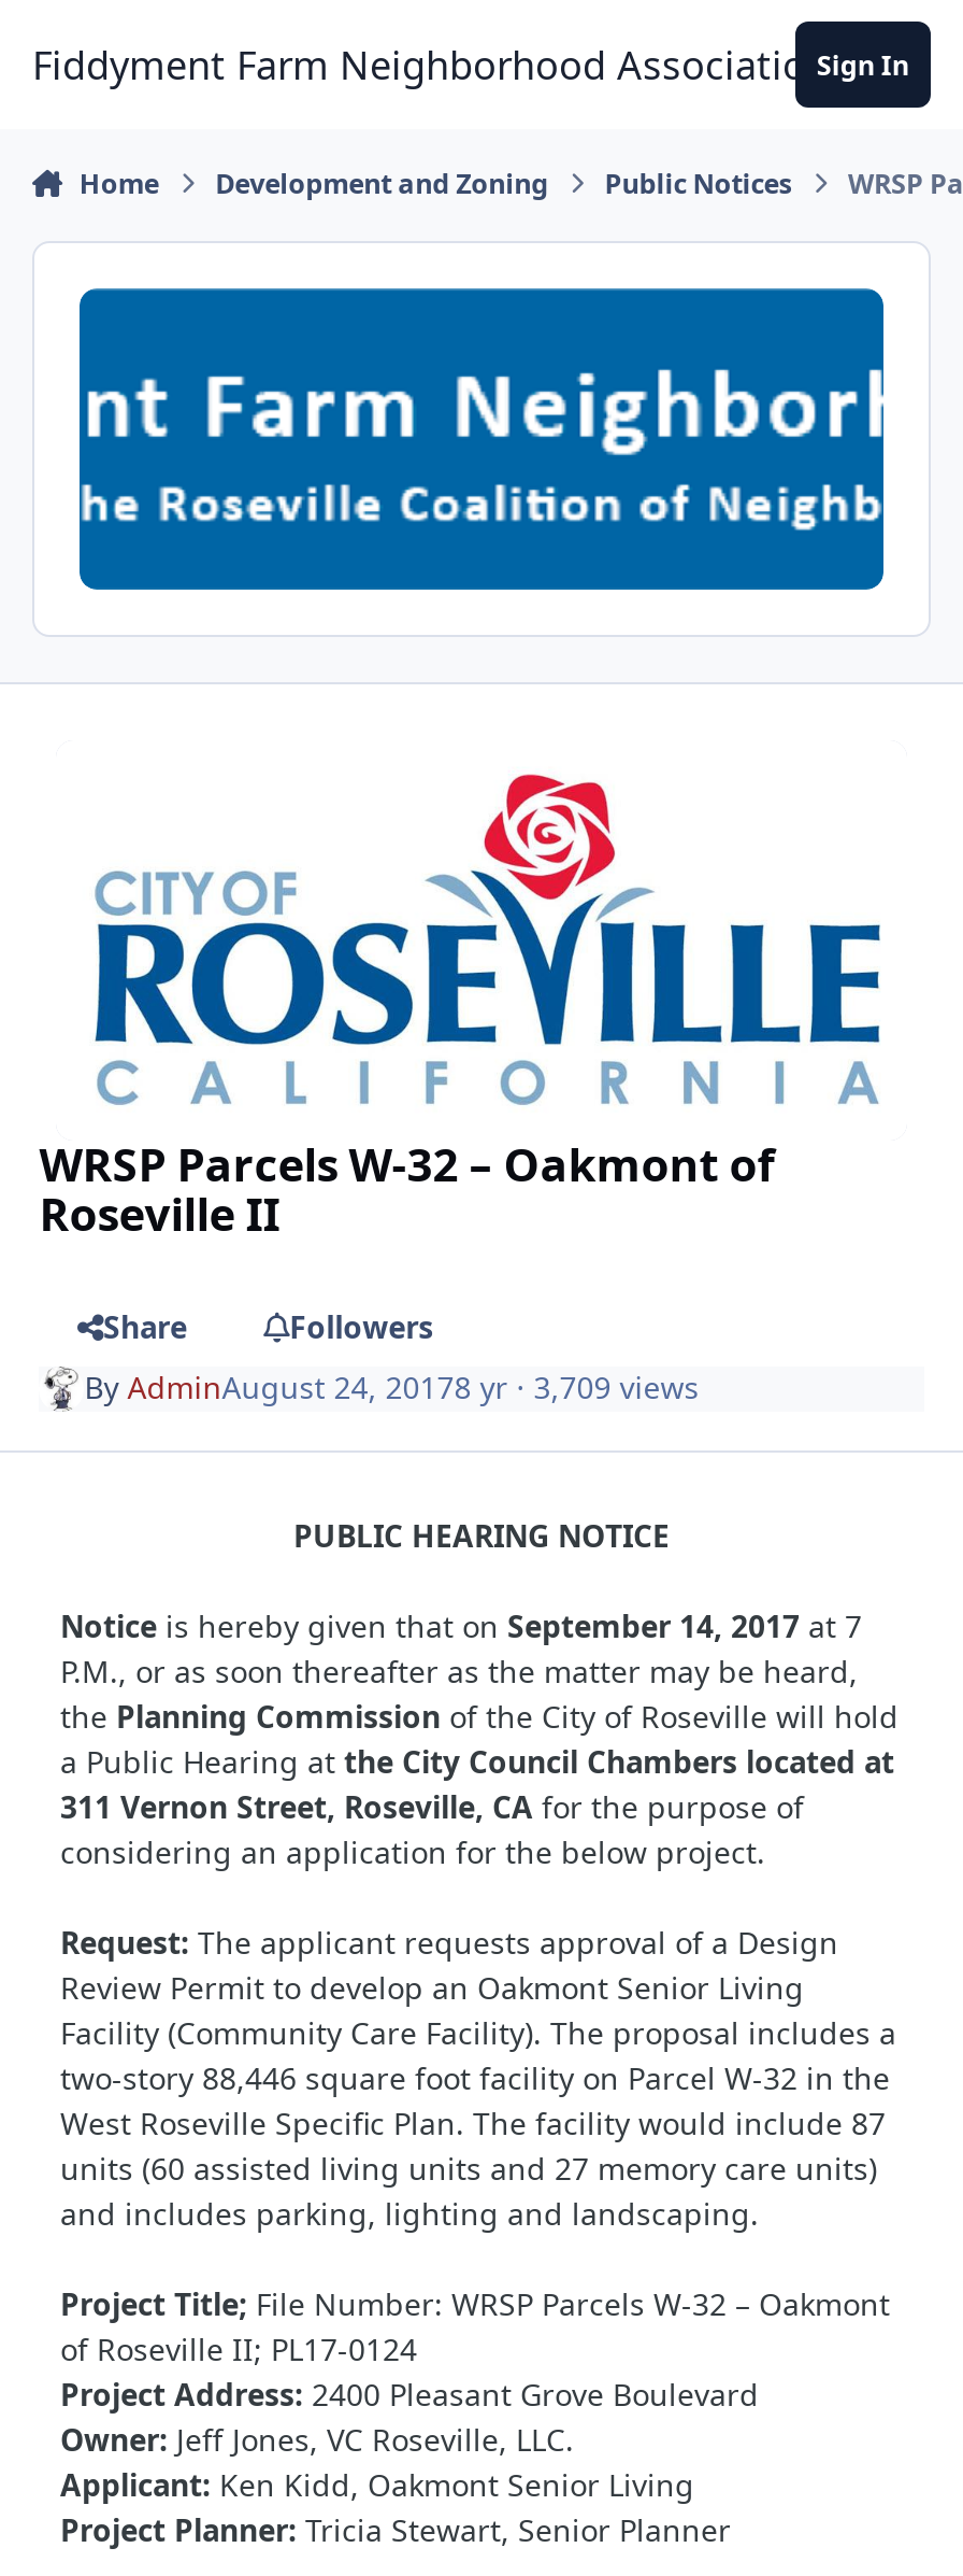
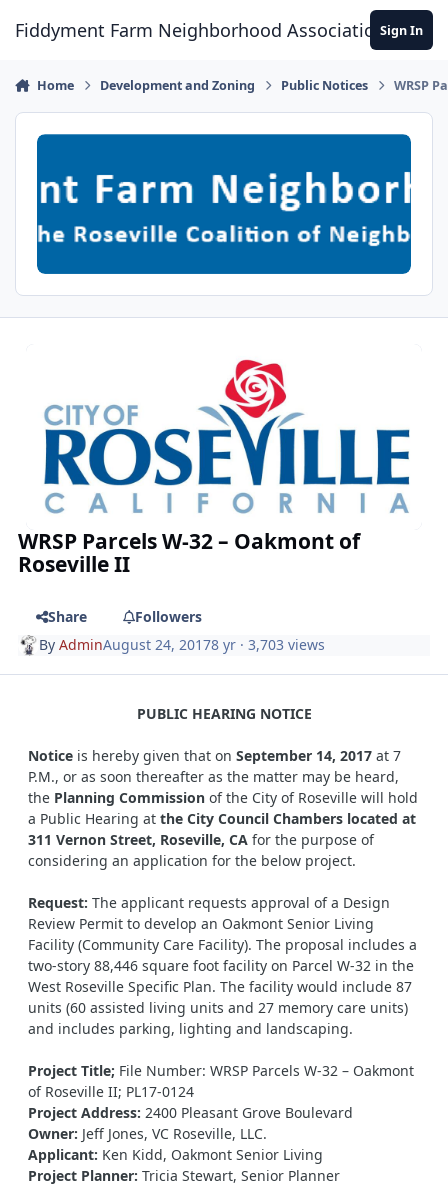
- By AdminAugust 24, 20178 yr · 3,709 views
+ By AdminAugust 24, 20178 yr · 3,703 views
